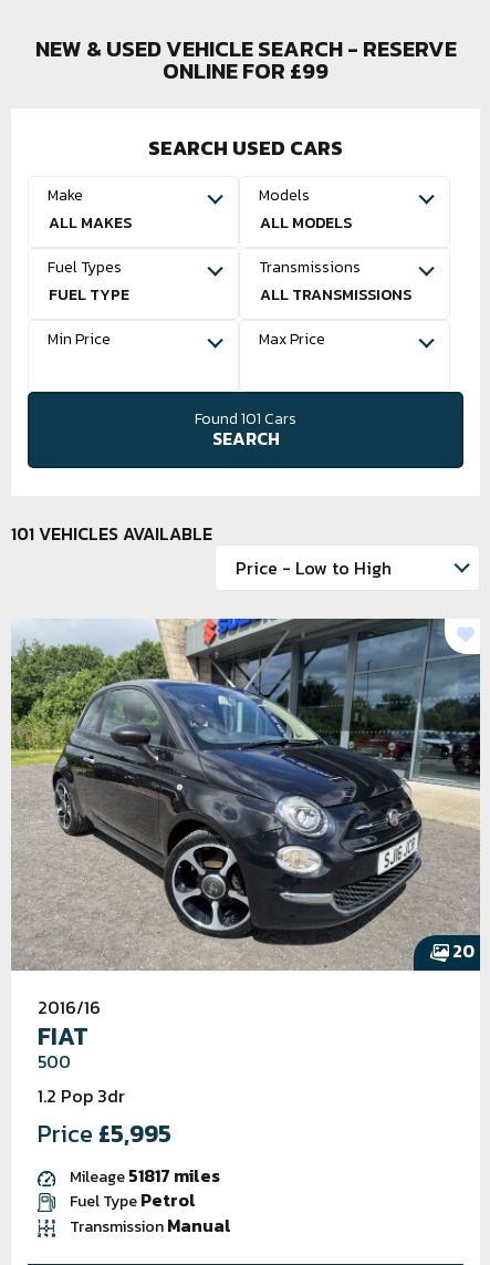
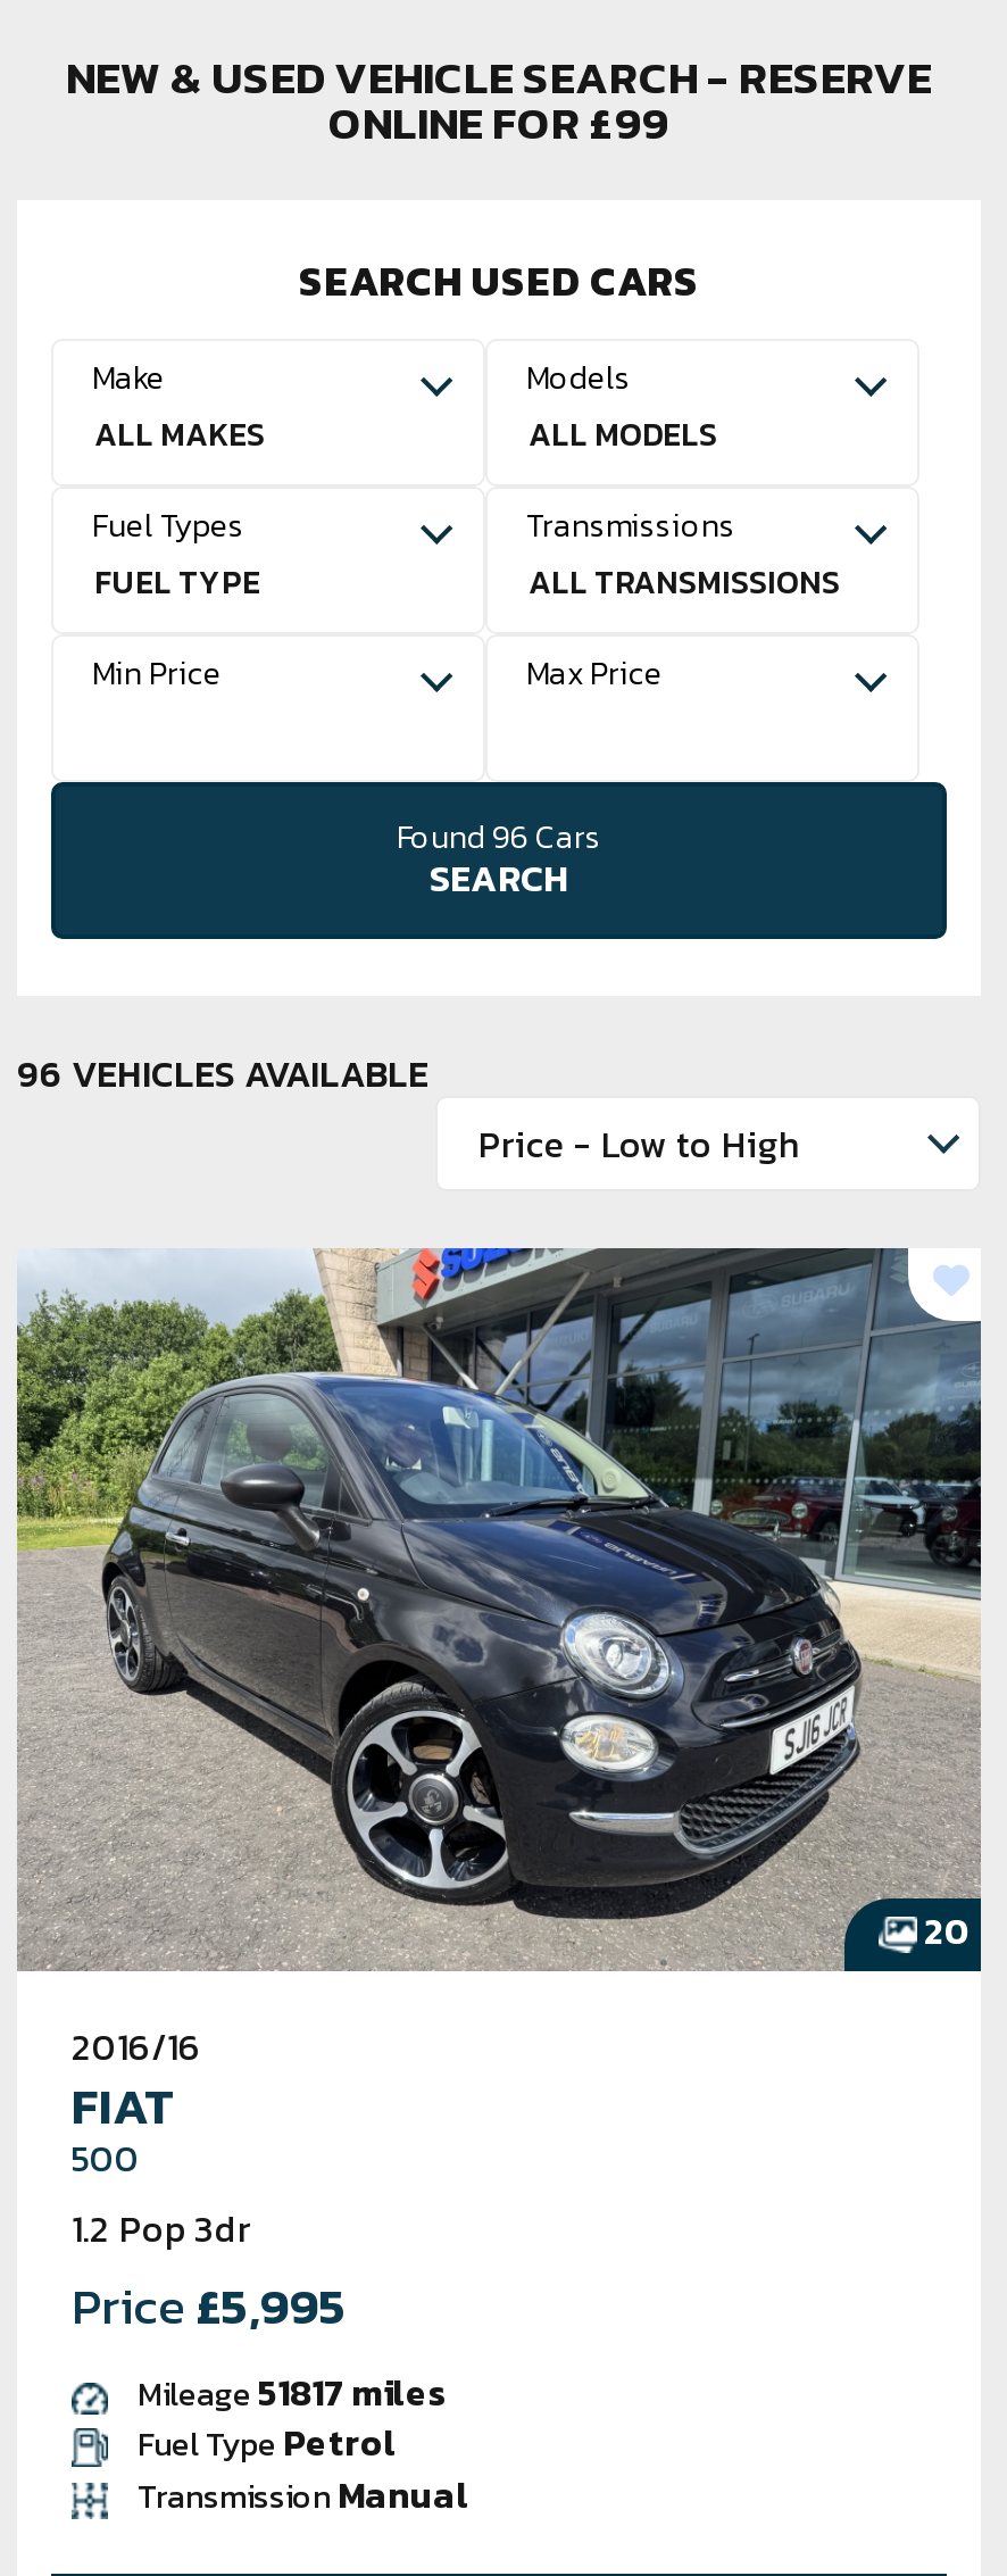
- Found 101 Cars
+ Found 96 Cars

- 101 VEHICLES AVAILABLE
+ 96 VEHICLES AVAILABLE
